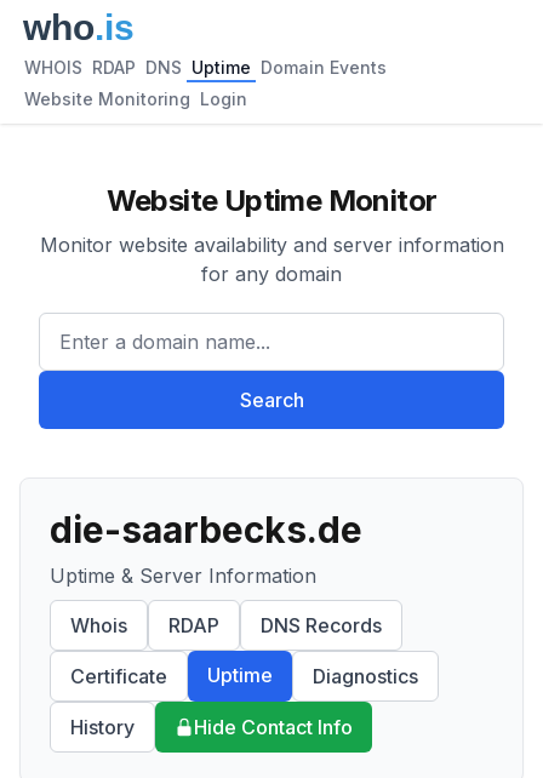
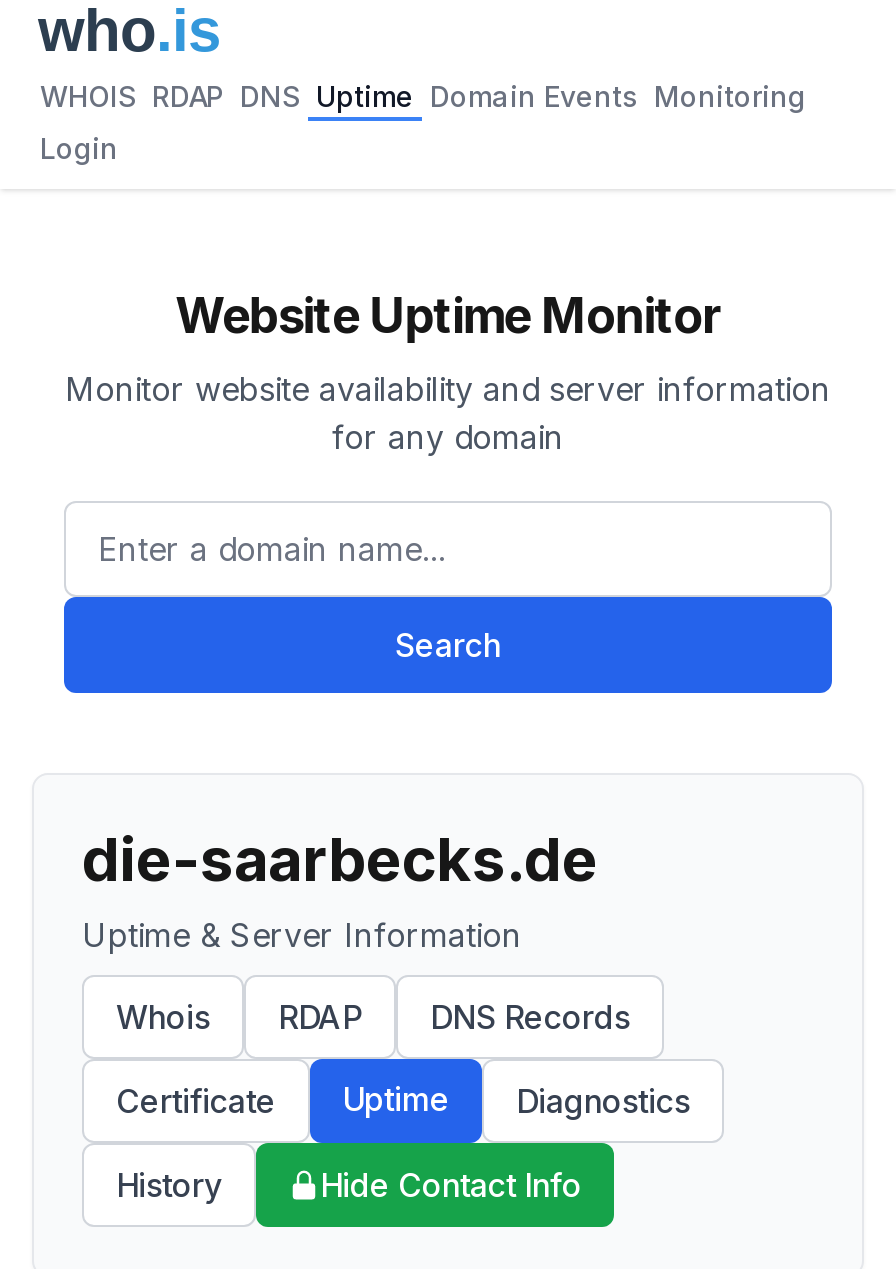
- WHOIS RDAP DNS Uptime Domain Events
+ WHOIS RDAP DNS Uptime Domain Events Monitoring

- Website Monitoring Login
+ Login
